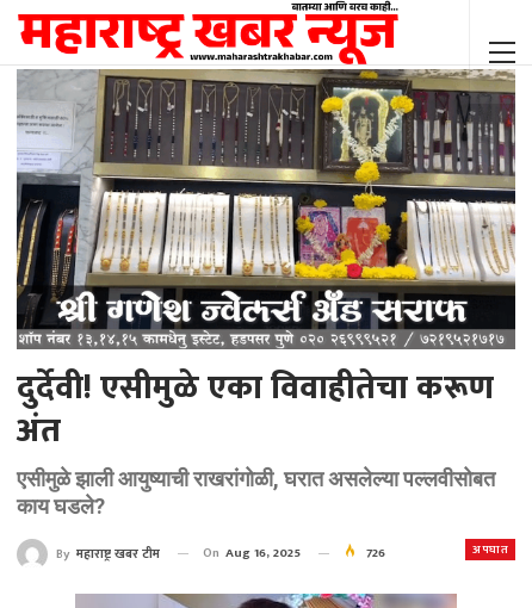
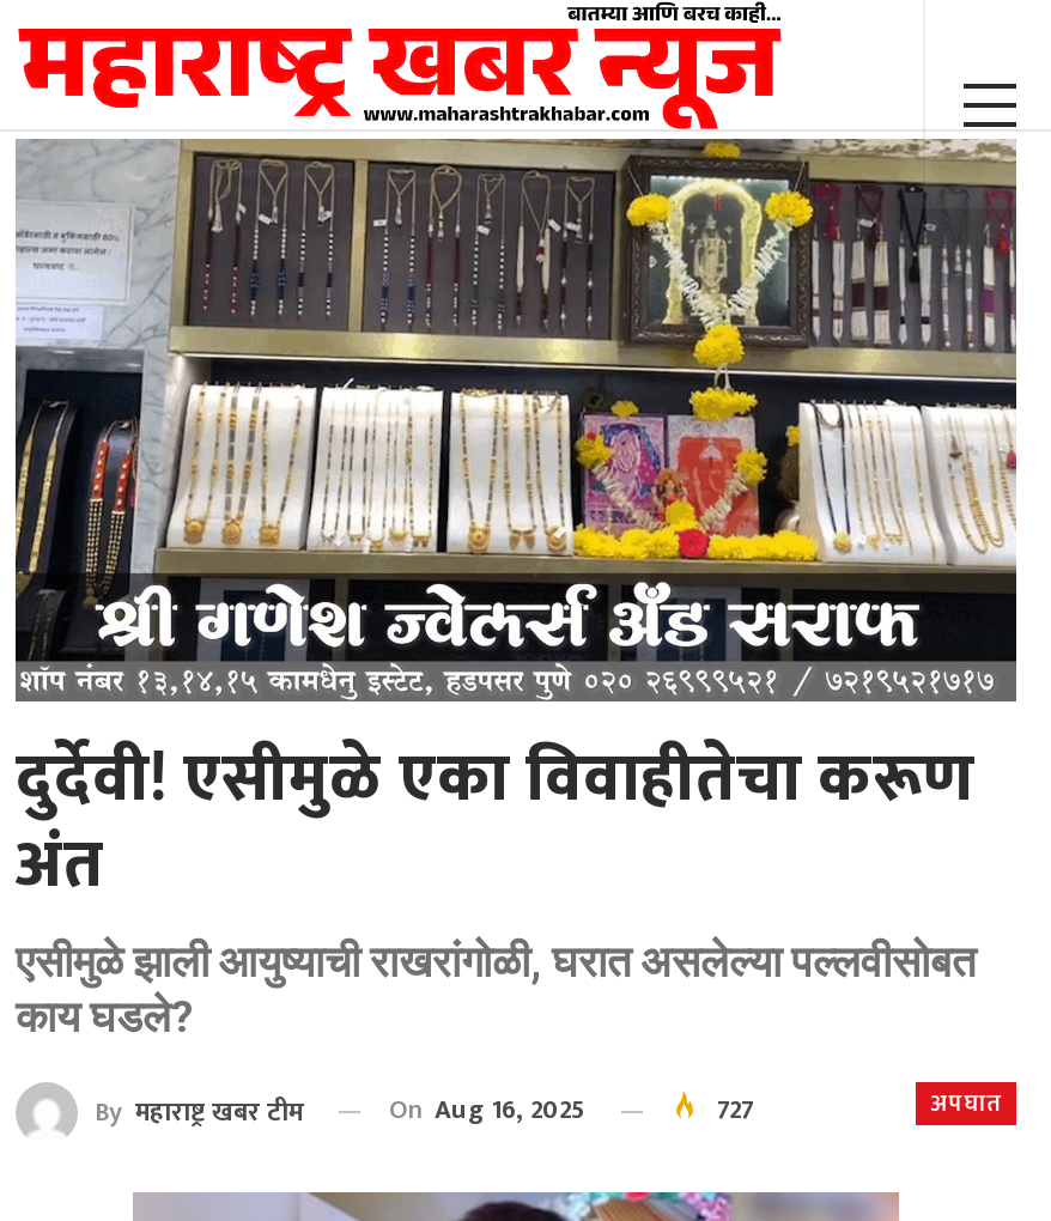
- 726
+ 727
